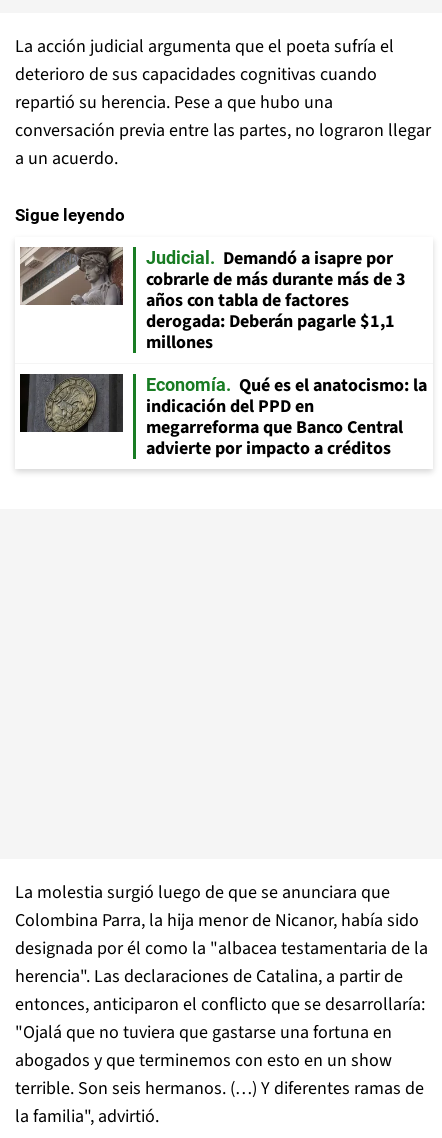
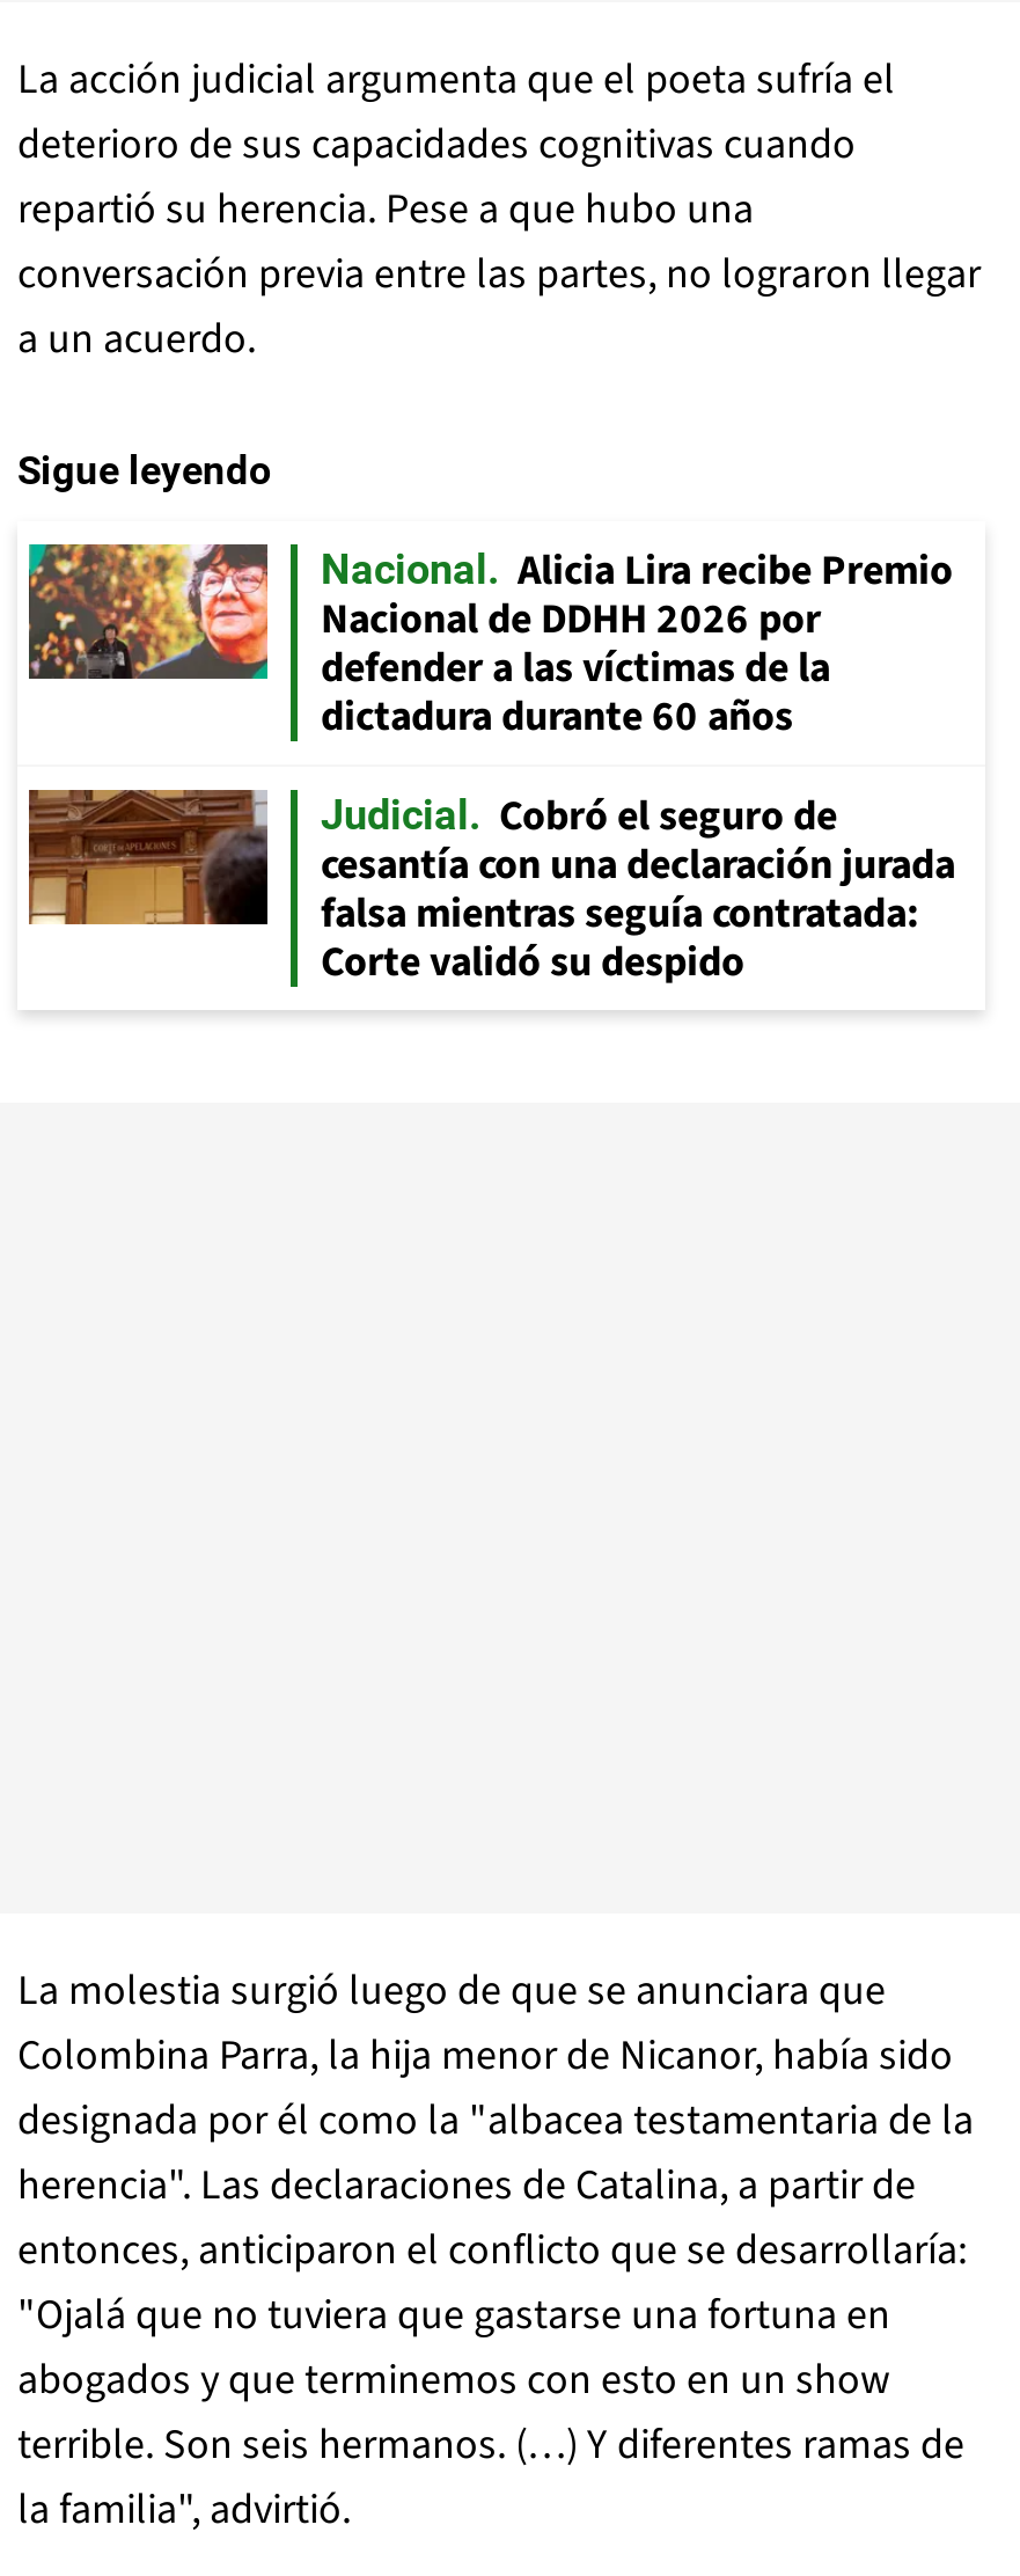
+ Nacional
+ Alicia Lira recibe Premio
+ Nacional de DDHH 2026 por
+ defender a las víctimas de la
+ dictadura durante 60 años

- [image]
- Demandó a isapre por
- cobrarle de más durante más de 3
- años con tabla de factores
- derogada: Deberán pagarle $1,1
- millones
- Economía
- Qué es el anatocismo: la
- indicación del PPD en
- megarreforma que Banco Central
- advierte por impacto a créditos
+ [image]
+ Cobró el seguro de
+ cesantía con una declaración jurada
+ falsa mientras seguía contratada:
+ Corte validó su despido

- [image]
+ [image]

moved down: Judicial
